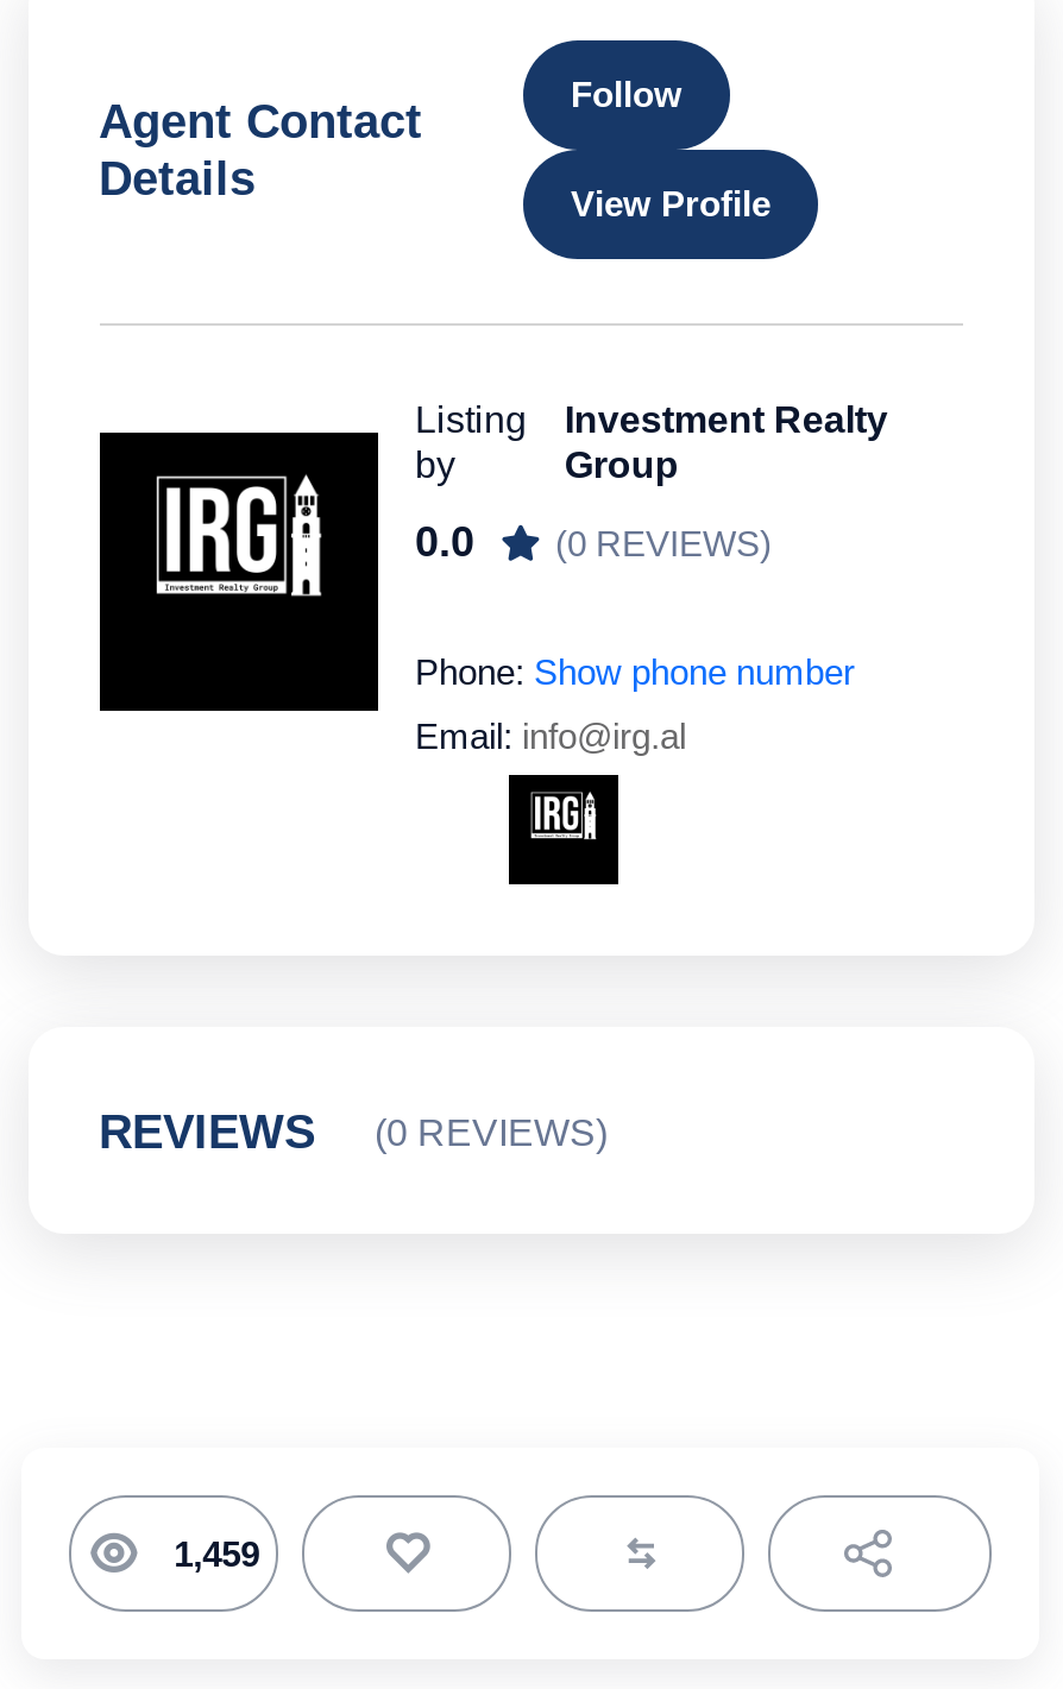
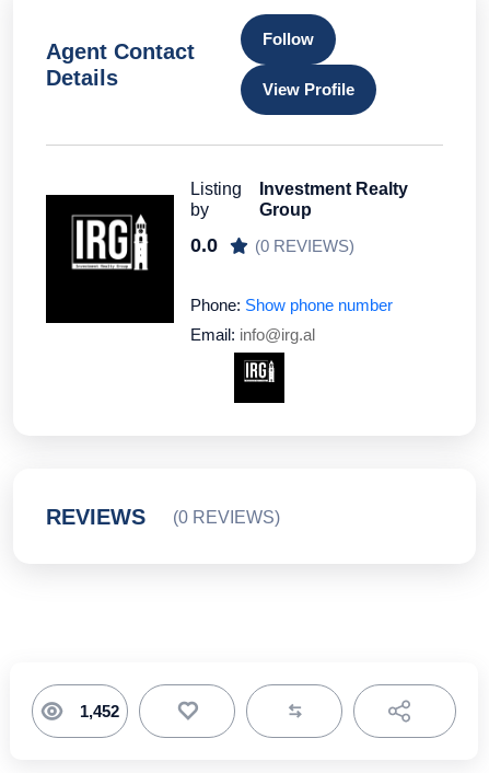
- 1,459
+ 1,452
